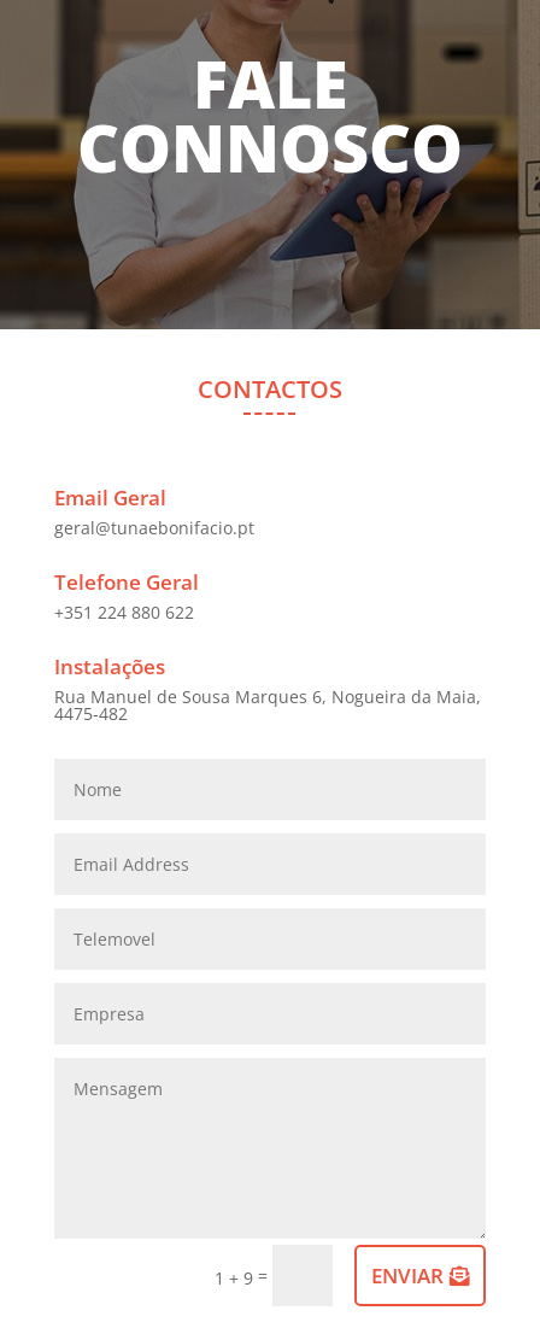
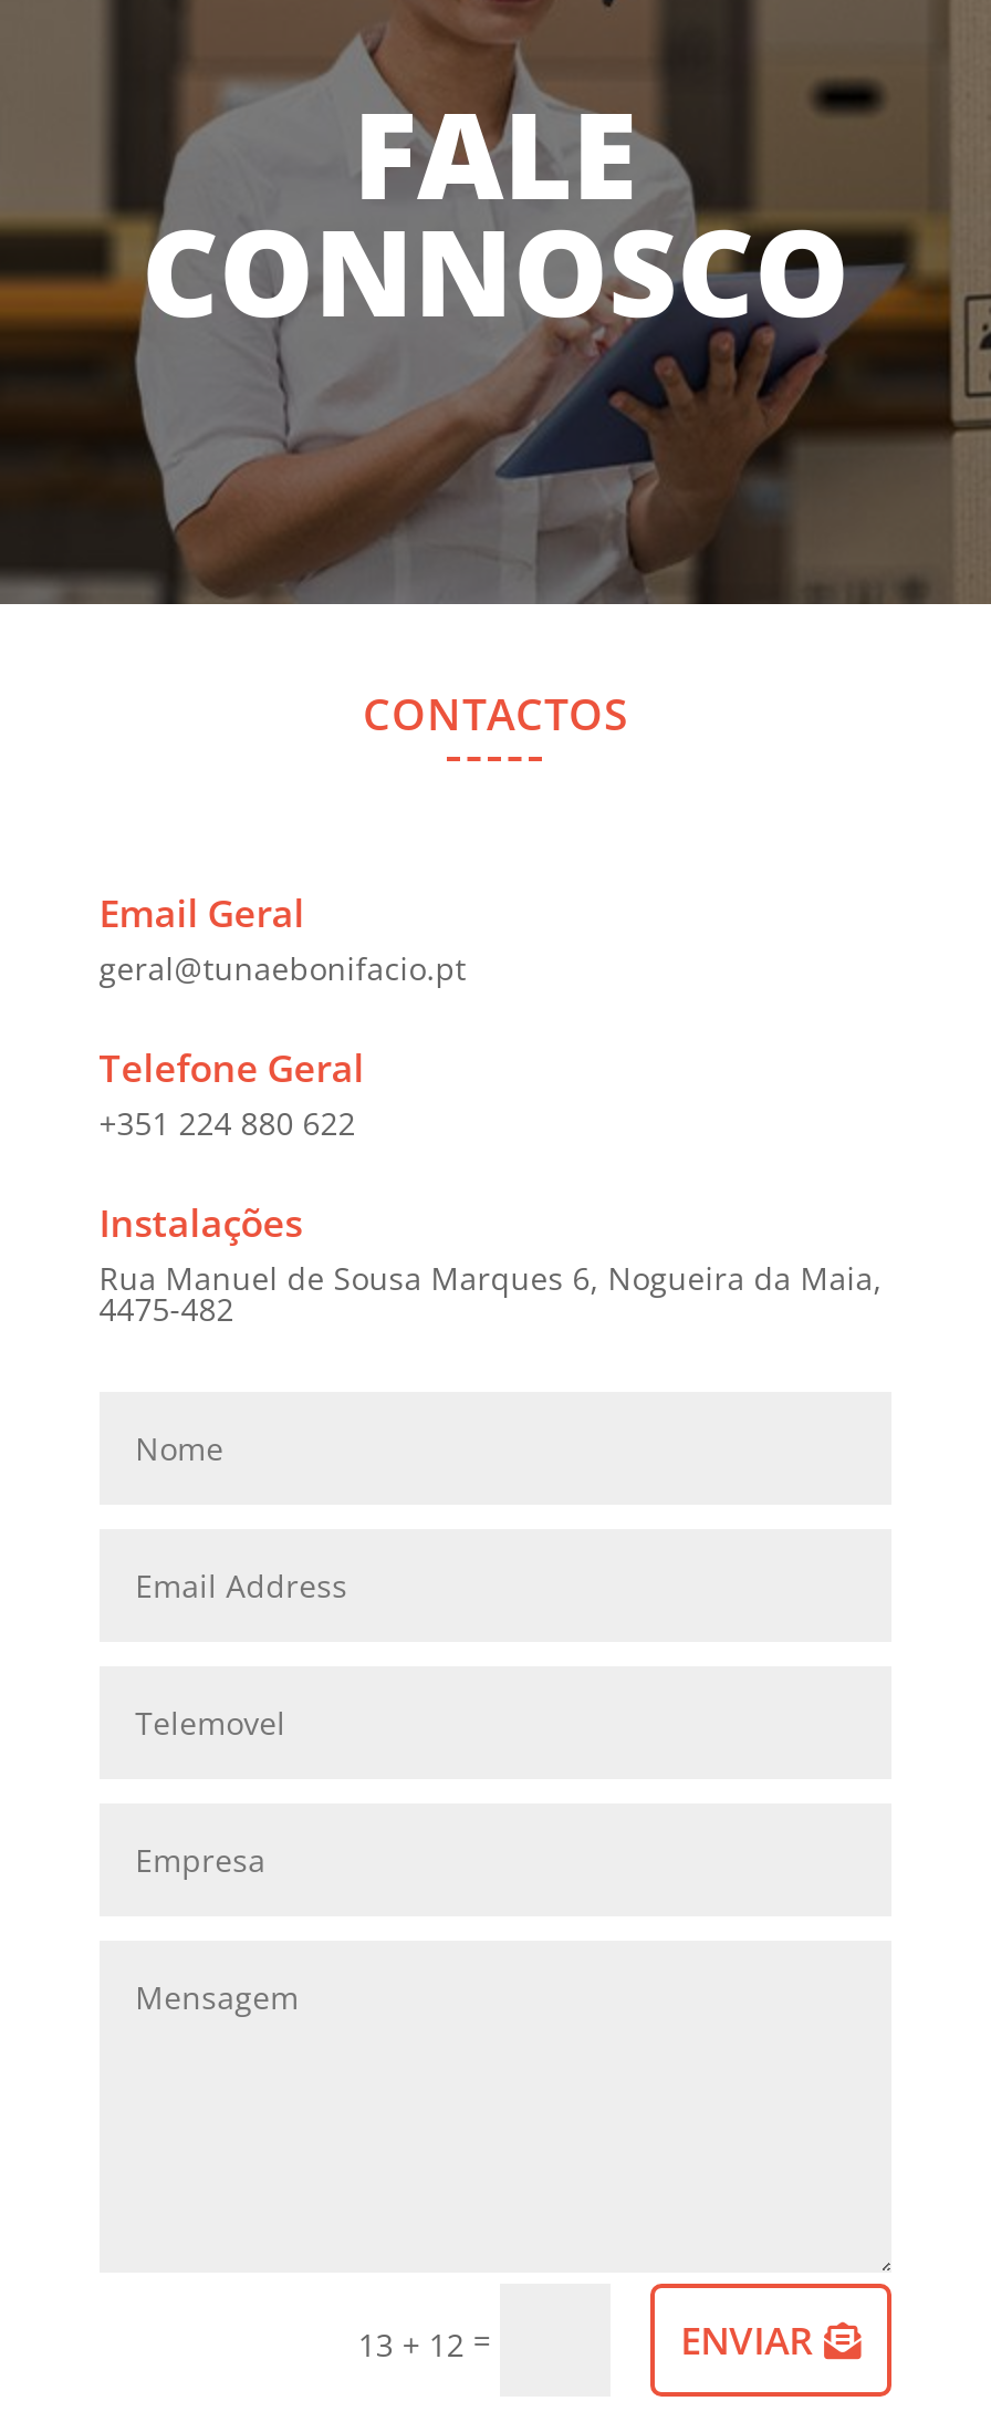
- 1 + 9 =
+ 13 + 12 =
